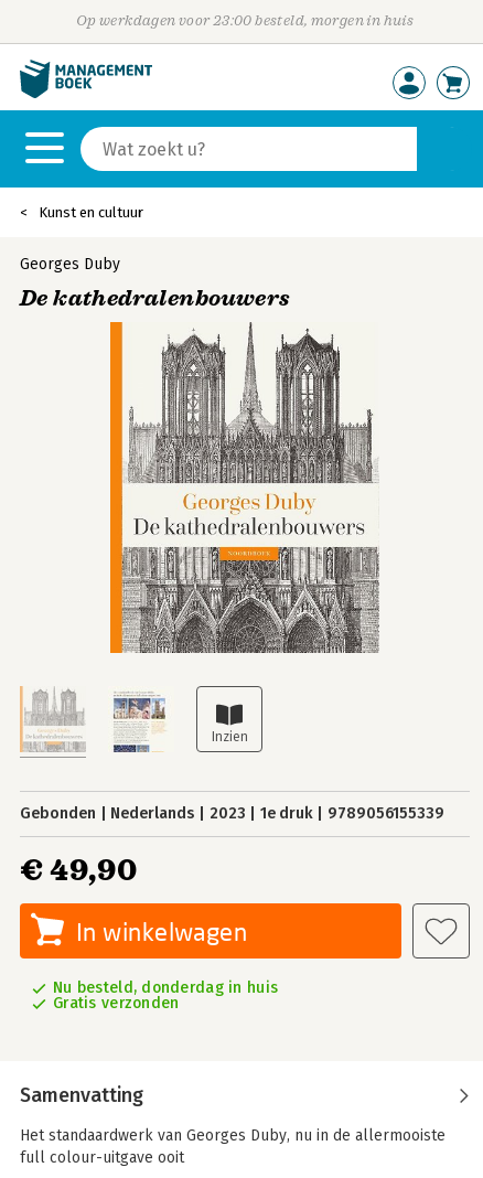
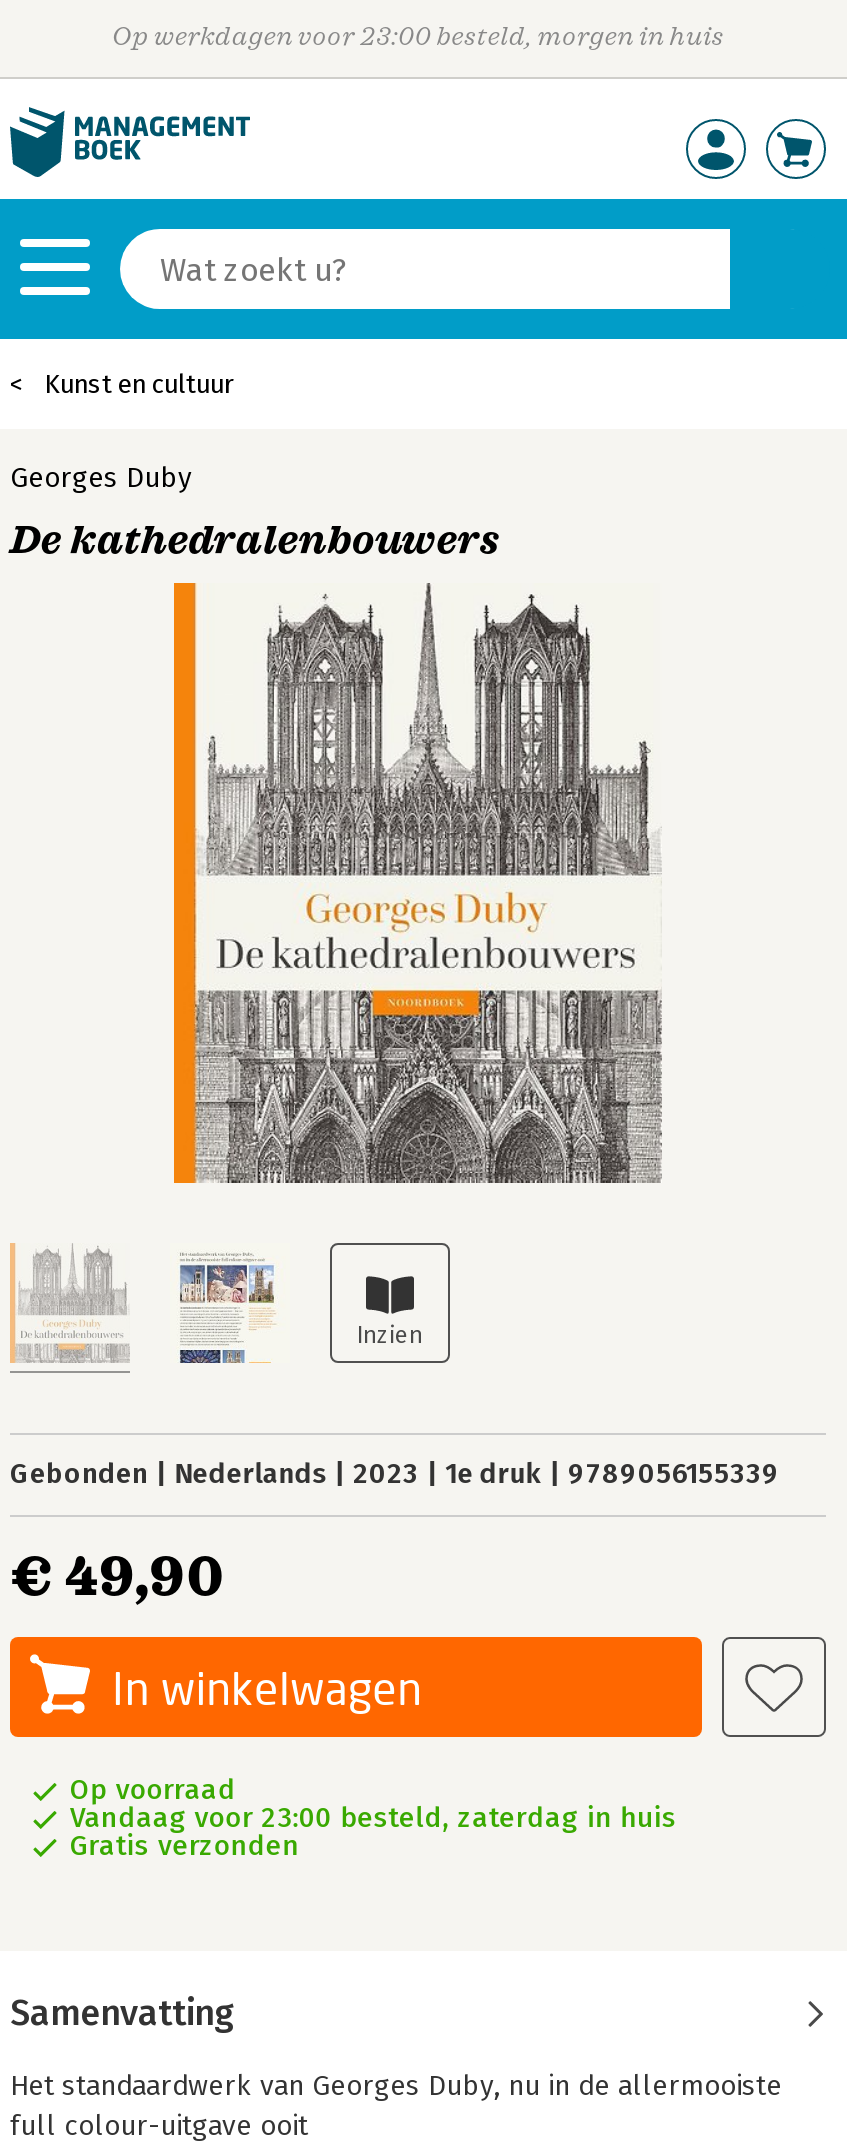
- Nu besteld, donderdag in huis
+ Op voorraad
+ Vandaag voor 23:00 besteld, zaterdag in huis
